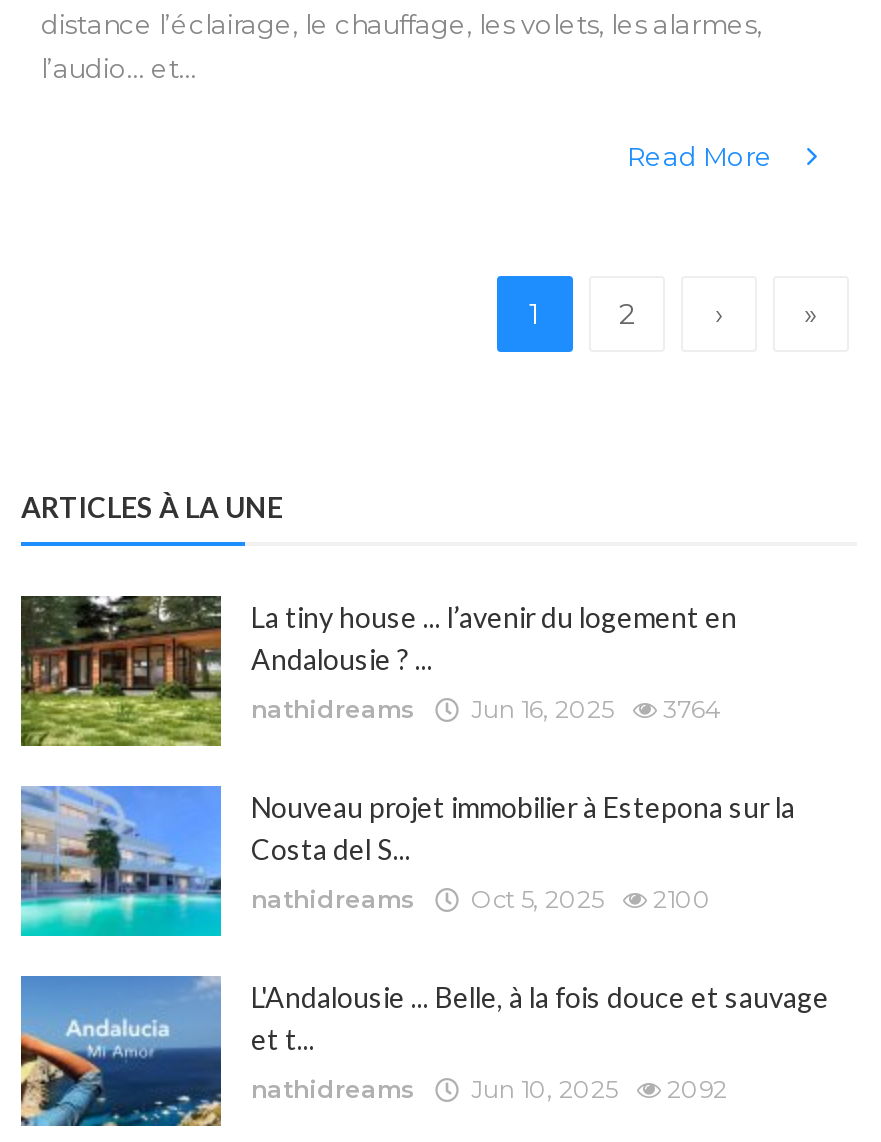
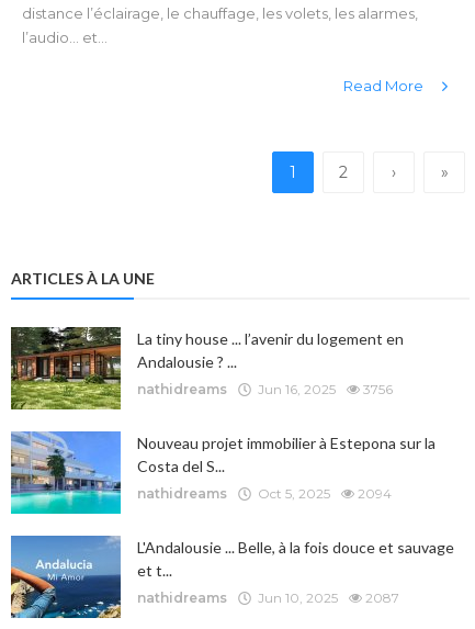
- nathidreams Jun 16, 2025 3764
+ nathidreams Jun 16, 2025 3756

- nathidreams Oct 5, 2025 2100
+ nathidreams Oct 5, 2025 2094

- nathidreams Jun 10, 2025 2092
+ nathidreams Jun 10, 2025 2087
